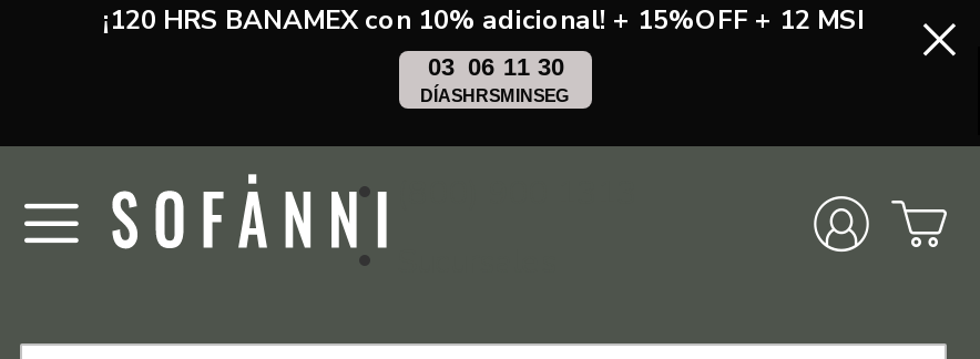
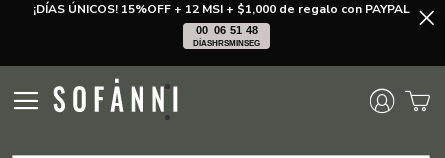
- ¡120 HRS BANAMEX con 10% adicional! + 15%OFF + 12 MSI
- 03
+ ¡DÍAS ÚNICOS! 15%OFF + 12 MSI + $1,000 de regalo con PAYPAL
+ 00

- 11
+ 51

- 30
+ 48
